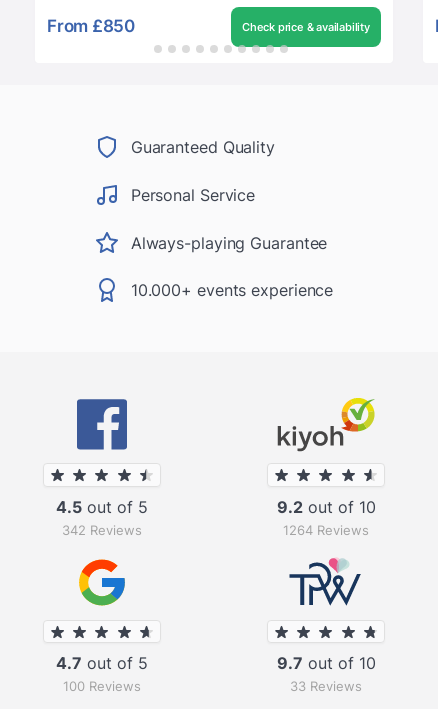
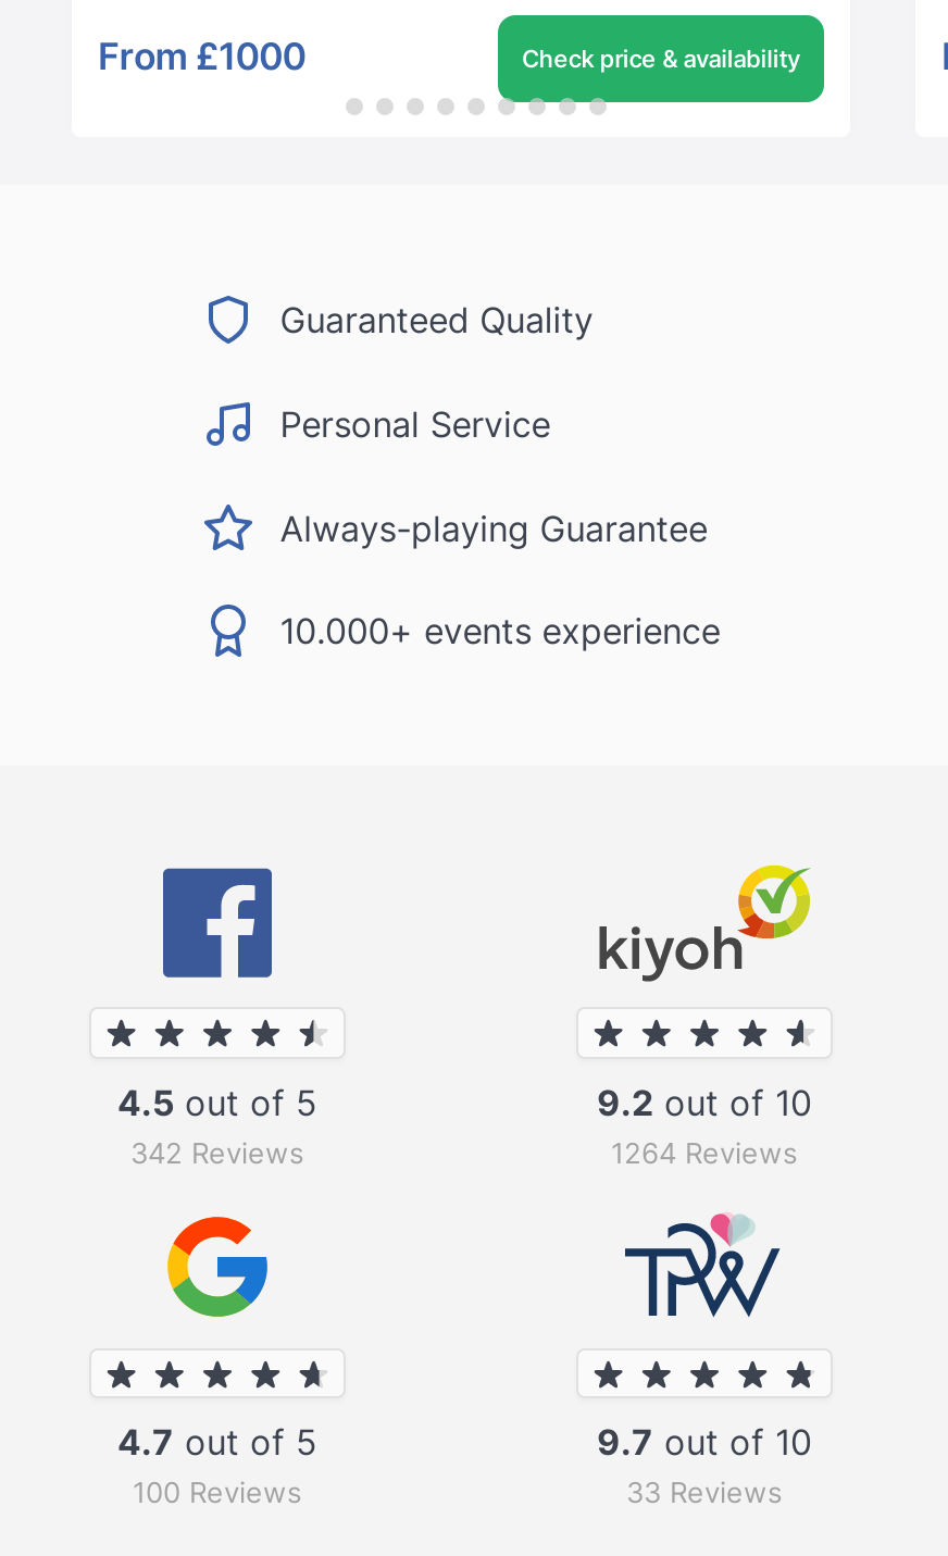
- From £850
+ From £1000
